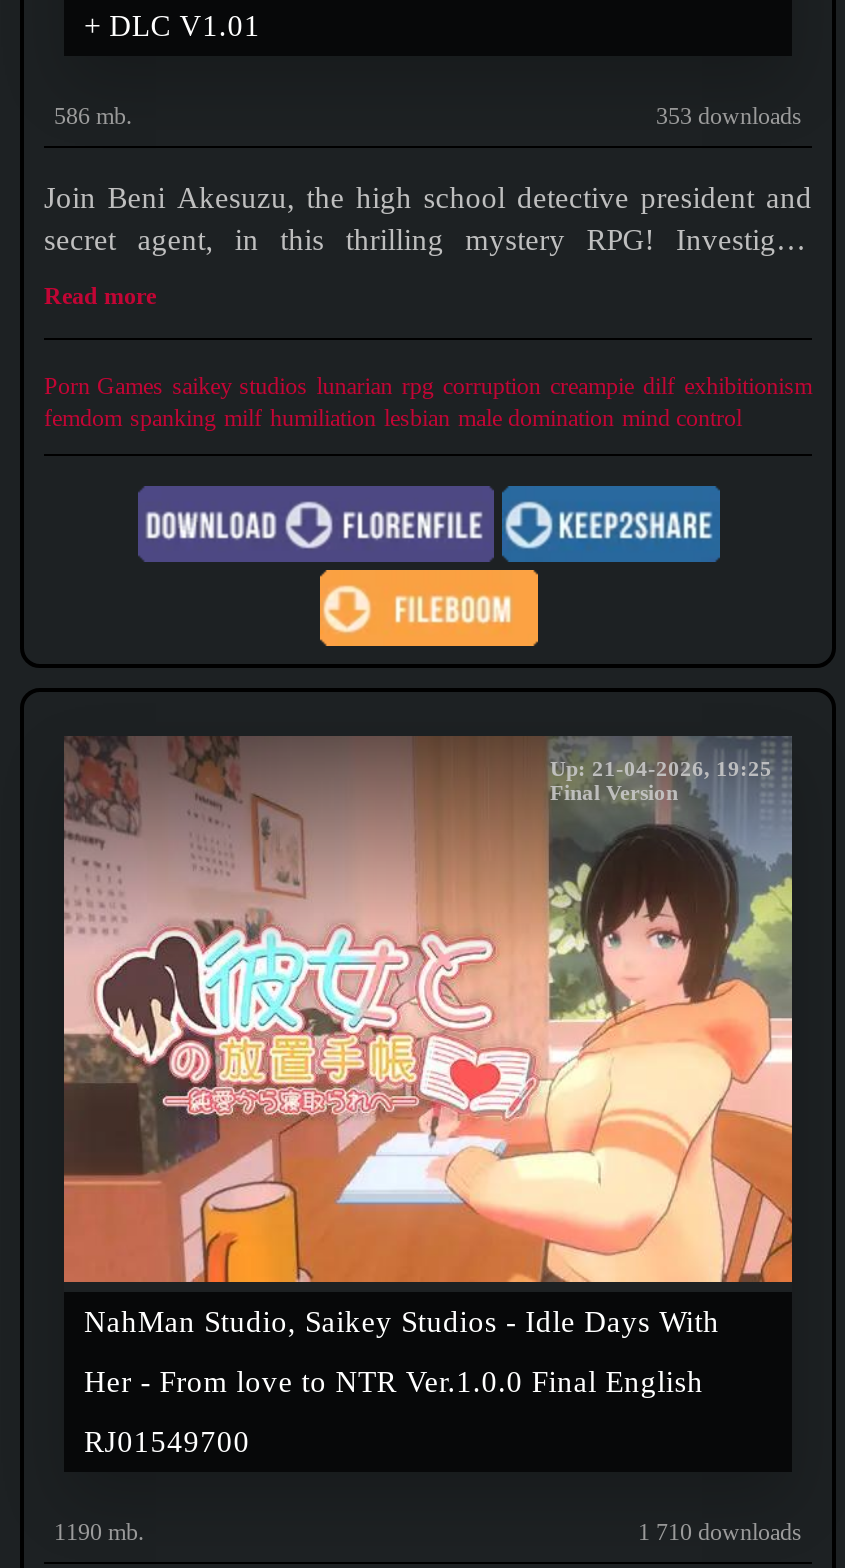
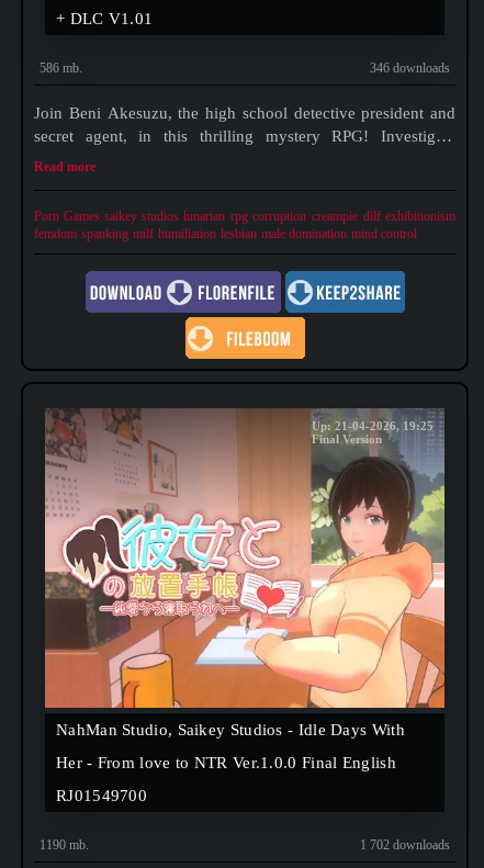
- 353 downloads
+ 346 downloads

- 1 710 downloads
+ 1 702 downloads
